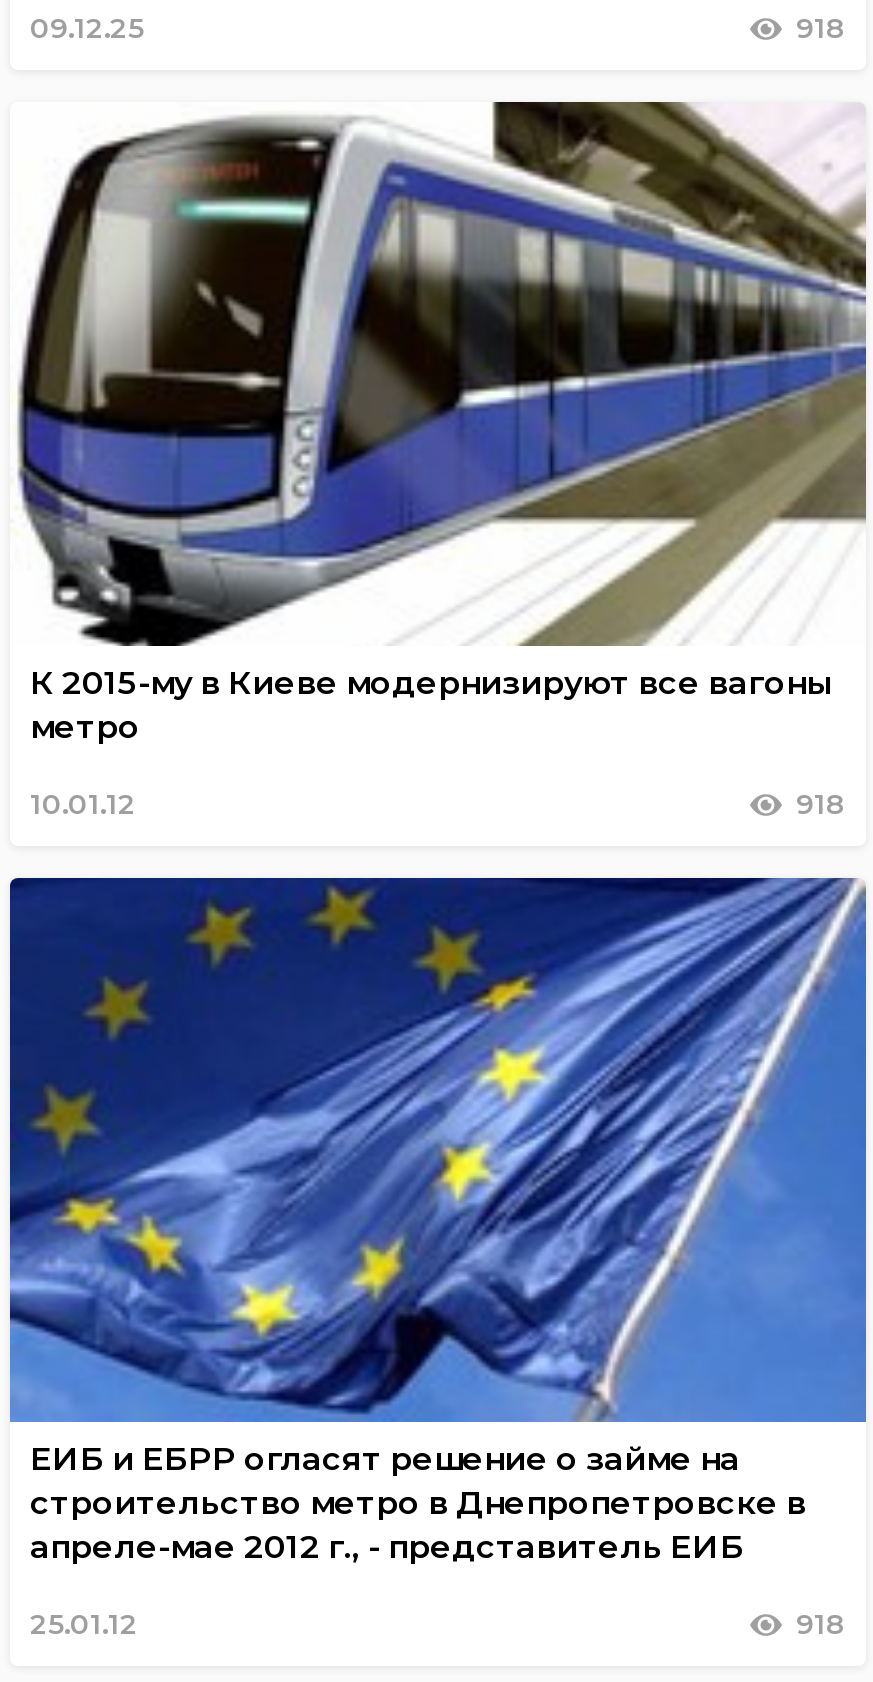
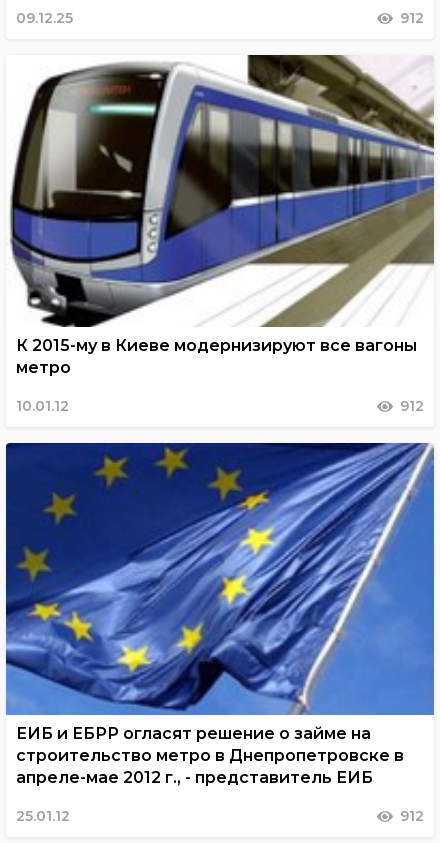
- 918
+ 912

- 918
+ 912

- 918
+ 912
